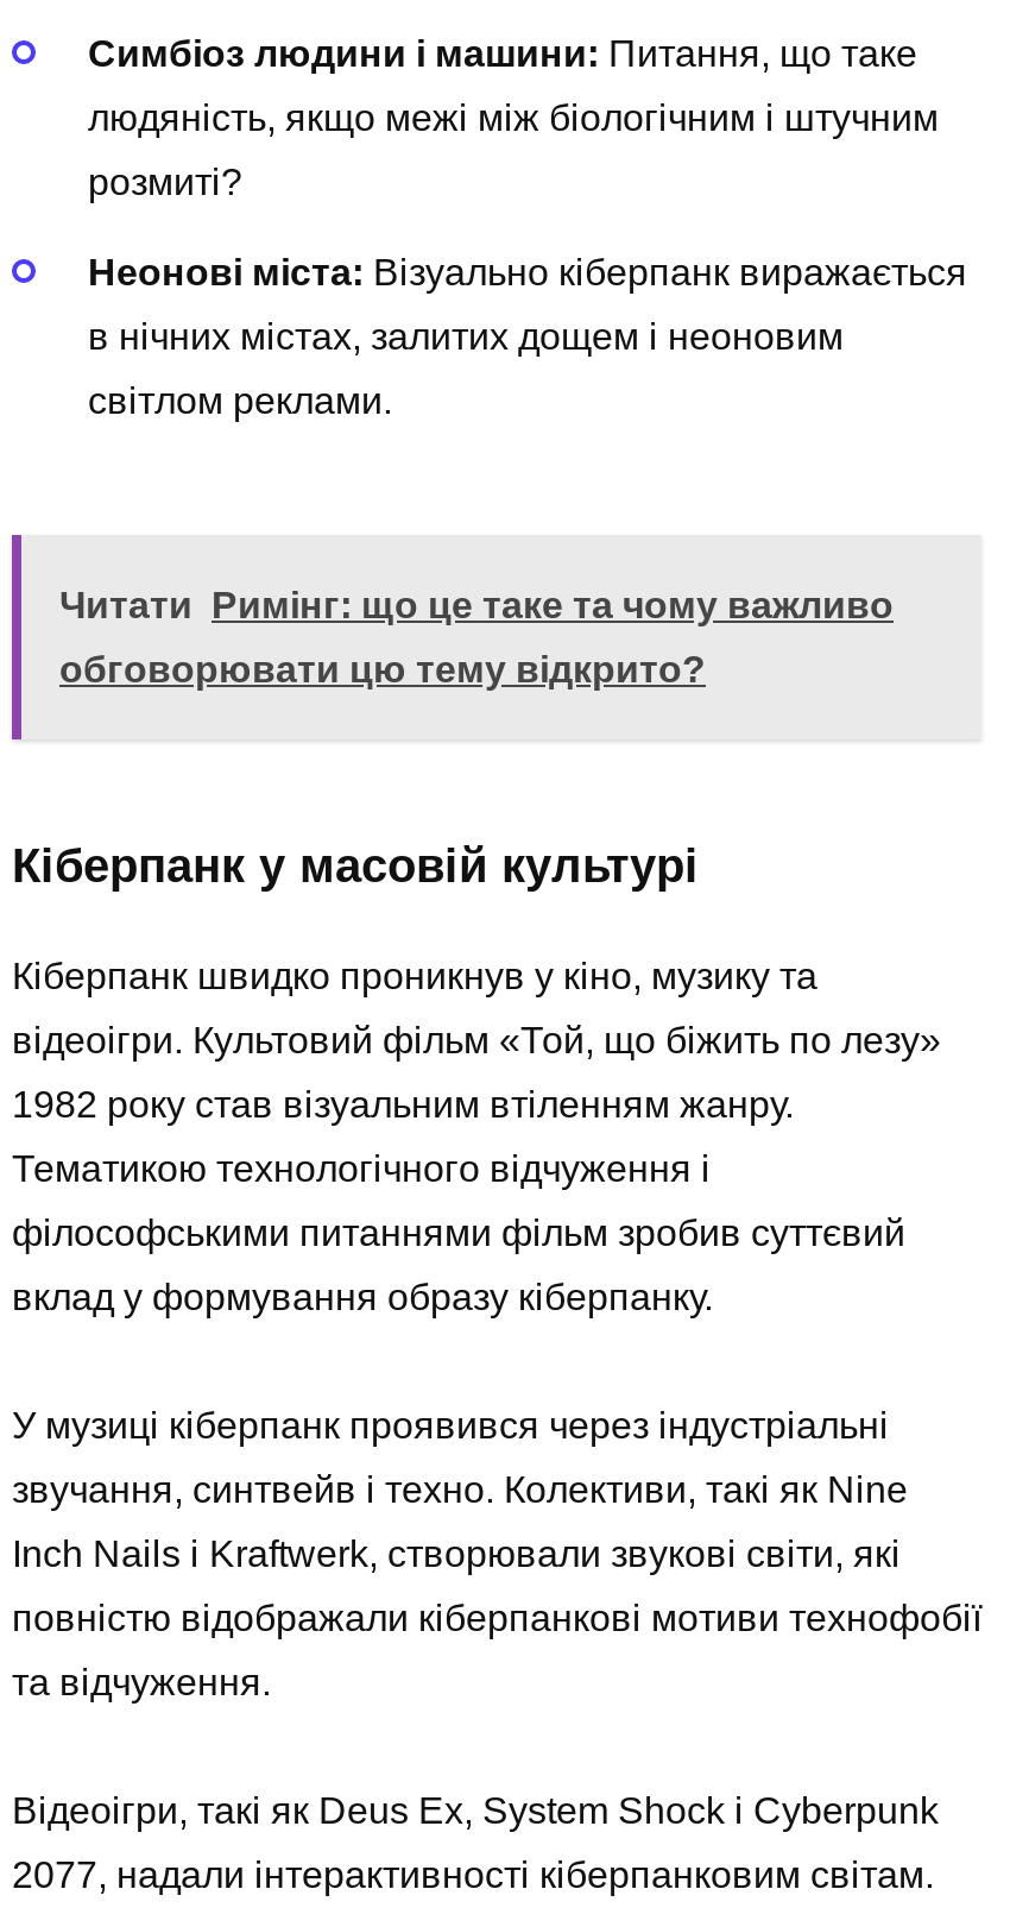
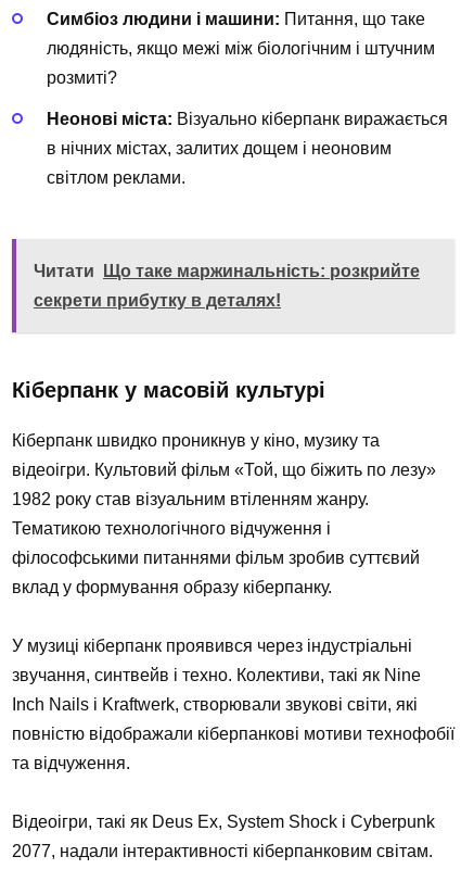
- Читати Римінг: що це таке та чому важливо
+ Читати Що таке маржинальність: розкрийте

- обговорювати цю тему відкрито?
+ секрети прибутку в деталях!
